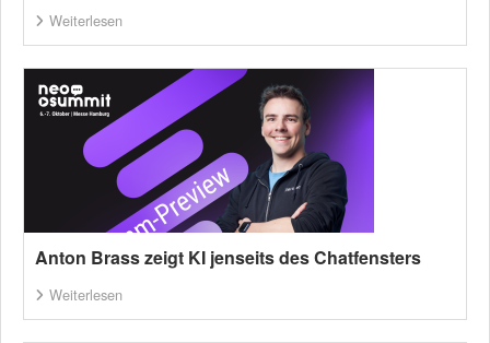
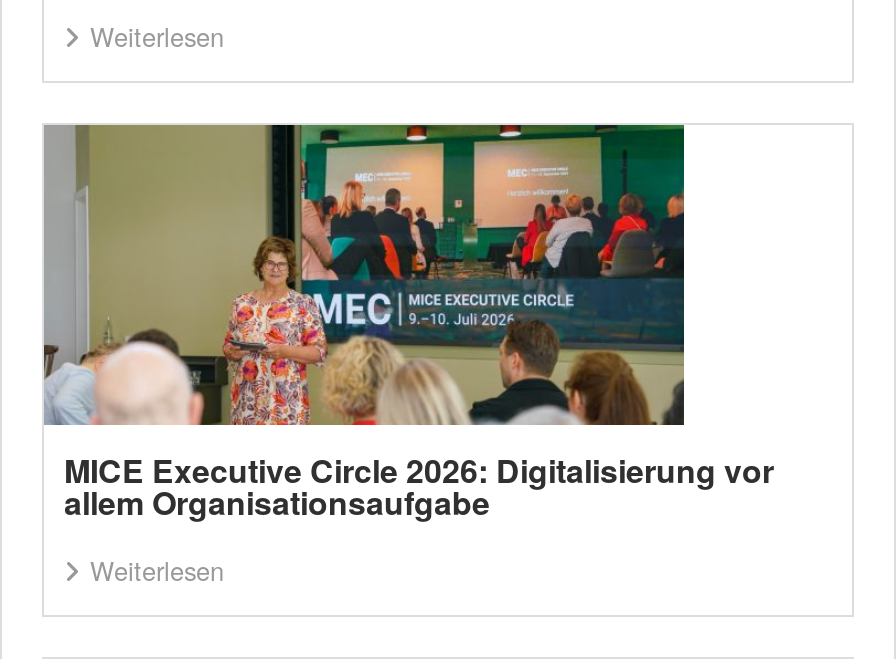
- [image]
- Anton Brass zeigt KI jenseits des Chatfensters
+ [image]
+ MICE Executive Circle 2026: Digitalisierung vor
+ allem Organisationsaufgabe
